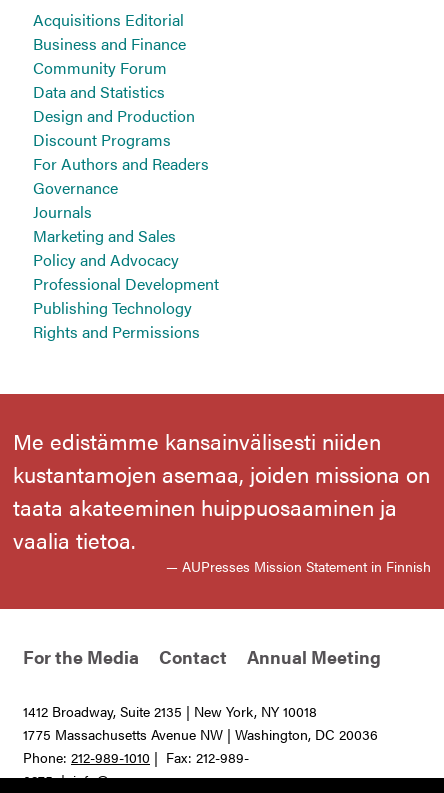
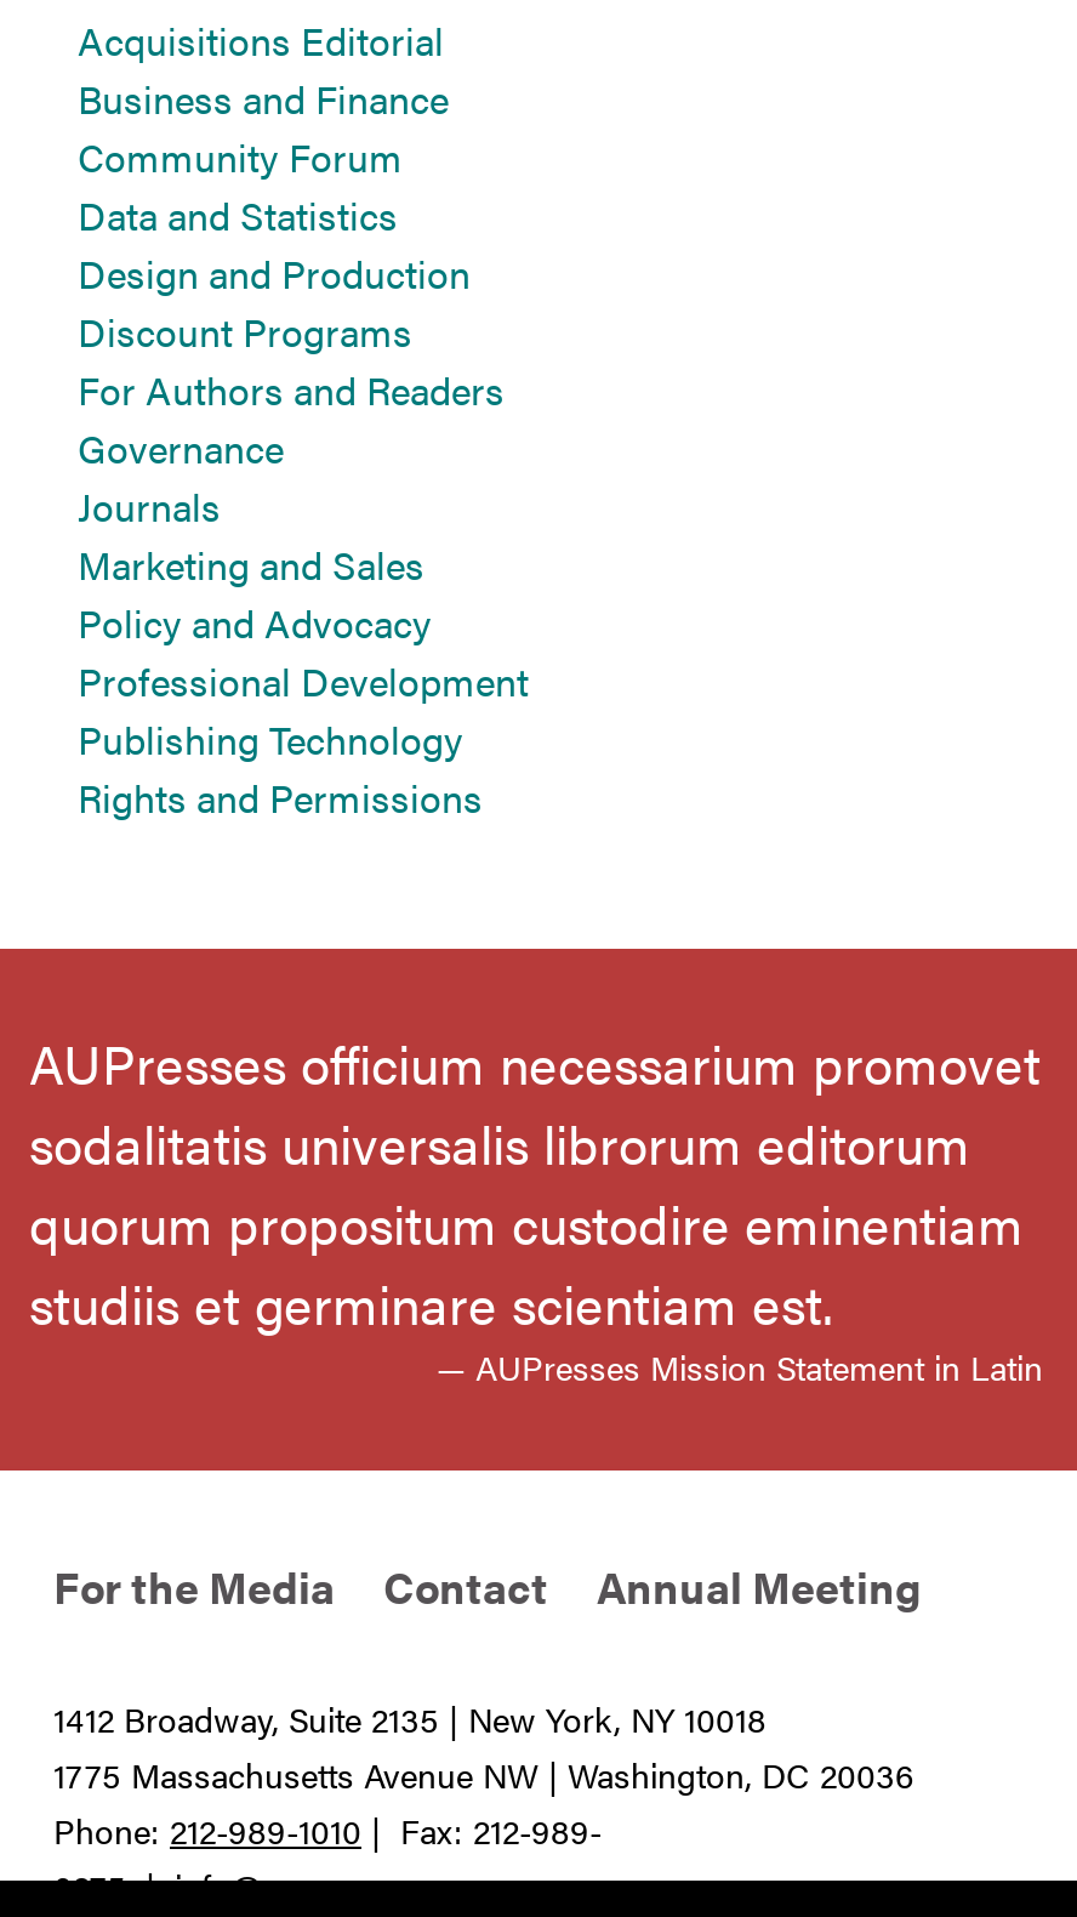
- Me edistämme kansainvälisesti niiden
- kustantamojen asemaa, joiden missiona on
- taata akateeminen huippuosaaminen ja
- vaalia tietoa.
- — AUPresses Mission Statement in Finnish
+ AUPresses officium necessarium promovet
+ sodalitatis universalis librorum editorum
+ quorum propositum custodire eminentiam
+ studiis et germinare scientiam est.
+ — AUPresses Mission Statement in Latin
